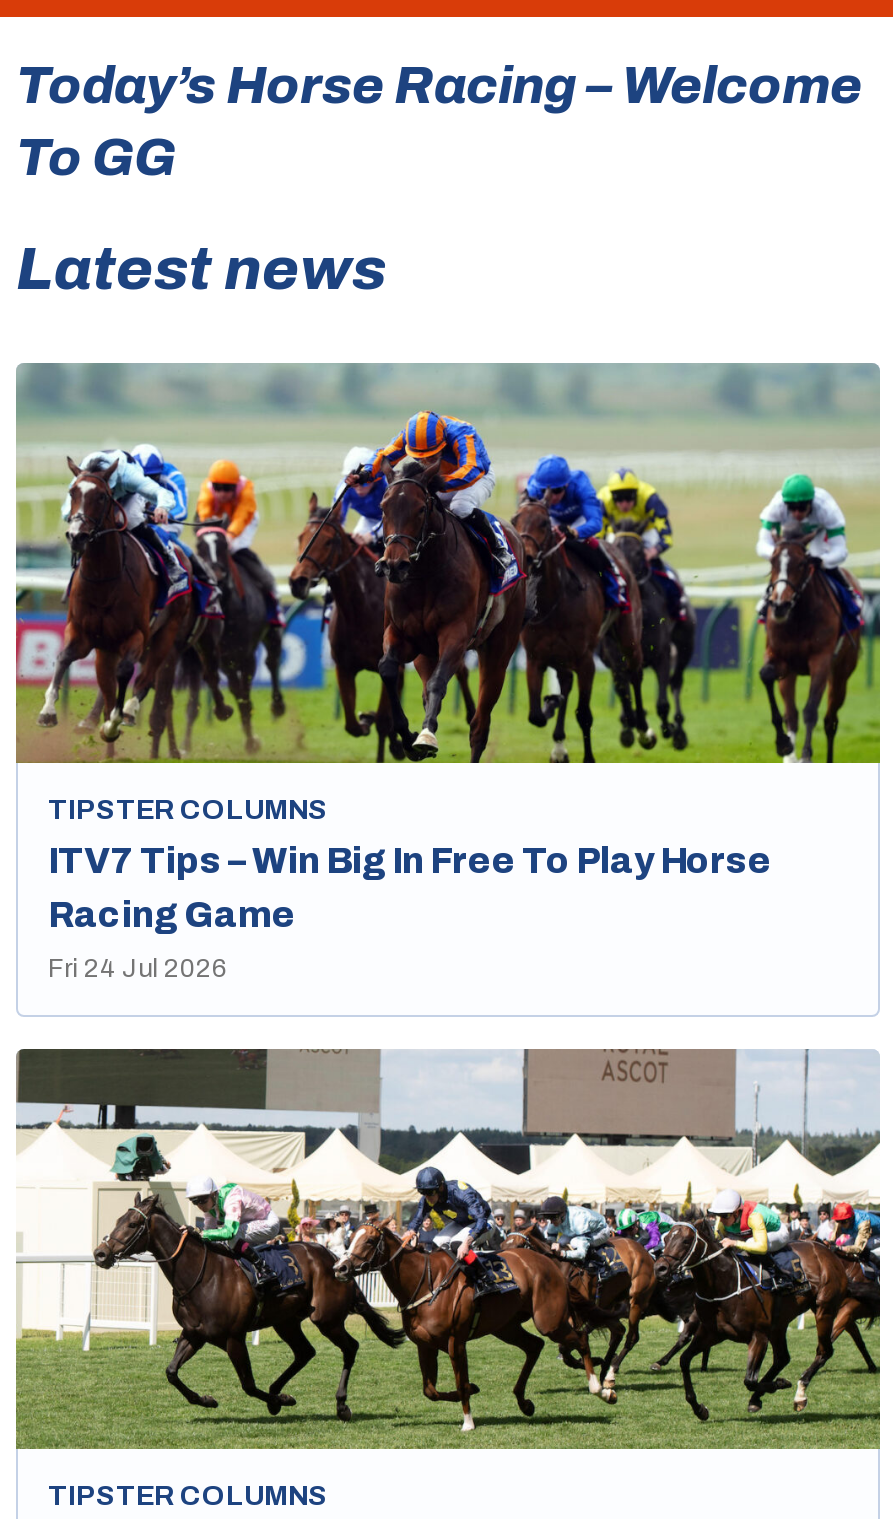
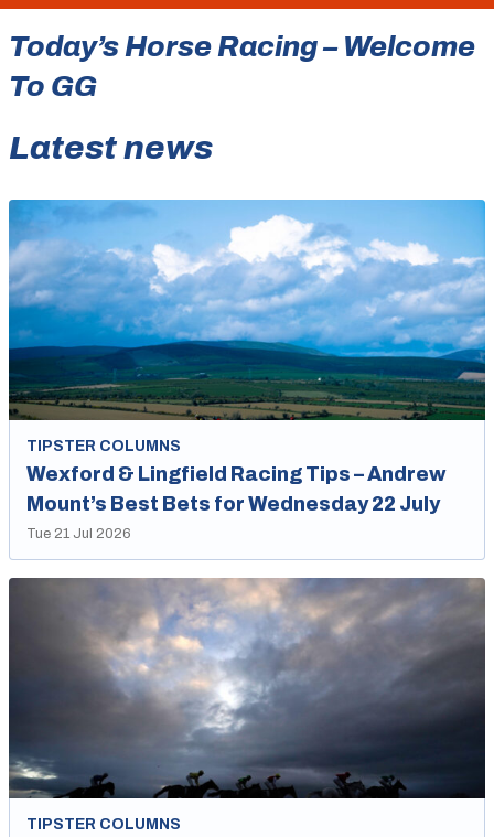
- [image]
- ITV7 Tips – Win Big In Free To Play Horse
- Racing Game
+ [image]
+ Wexford & Lingfield Racing Tips – Andrew
+ Mount’s Best Bets for Wednesday 22 July

- Fri 24 Jul 2026
+ Tue 21 Jul 2026

- [image]
+ [image]
